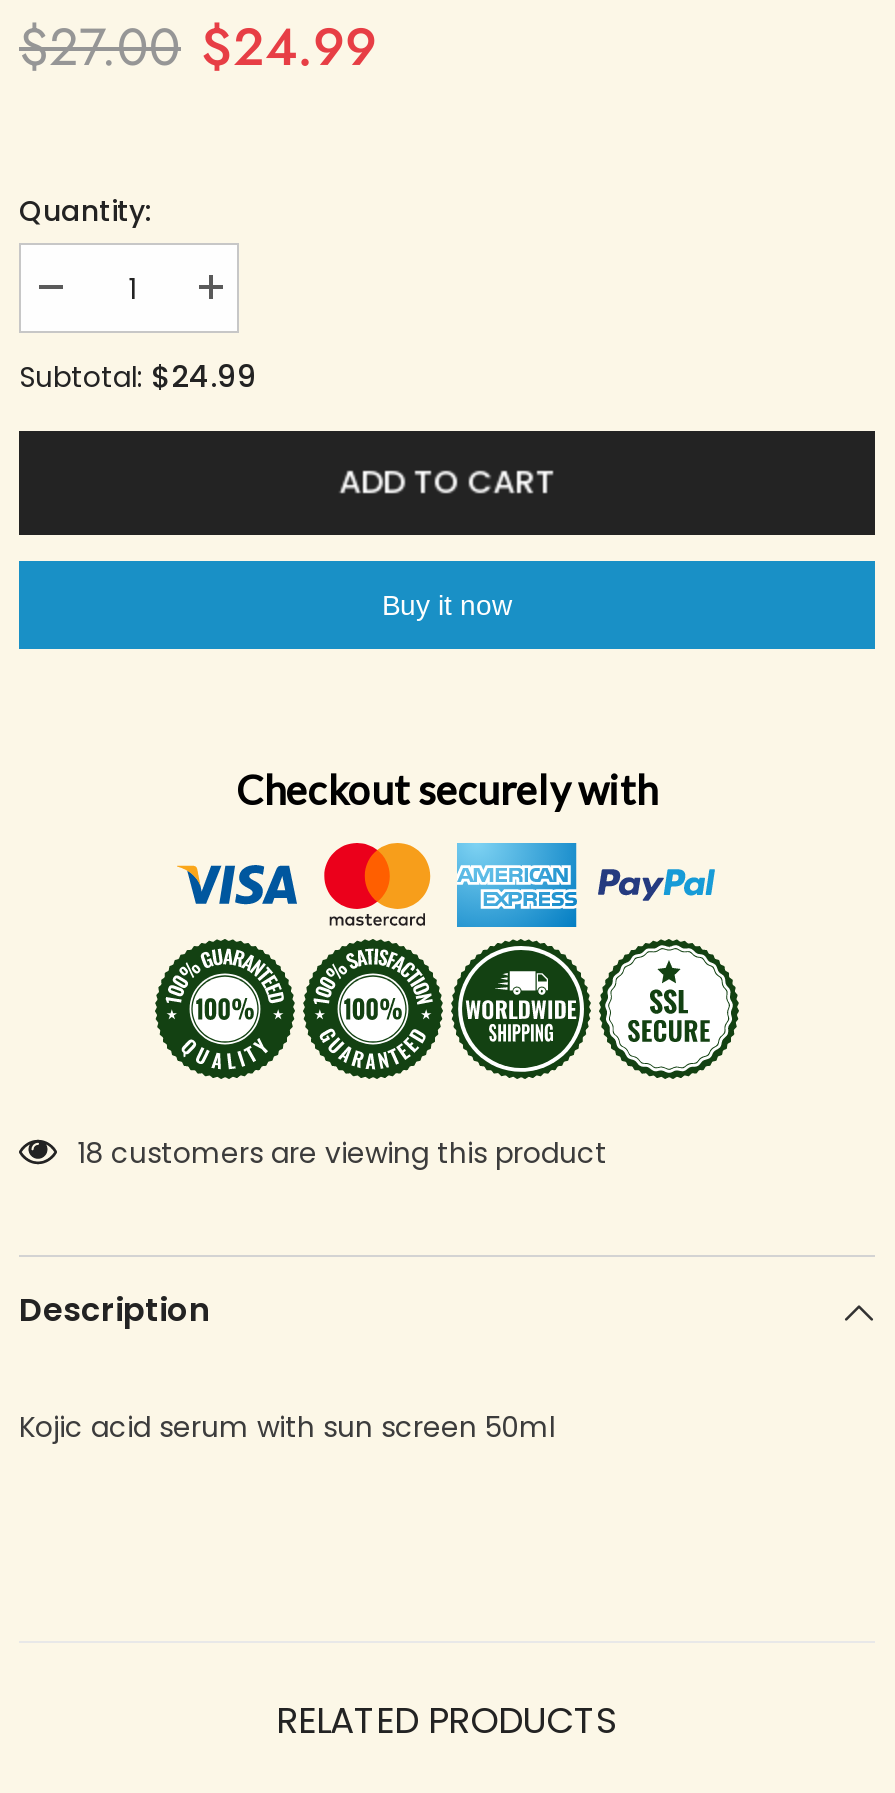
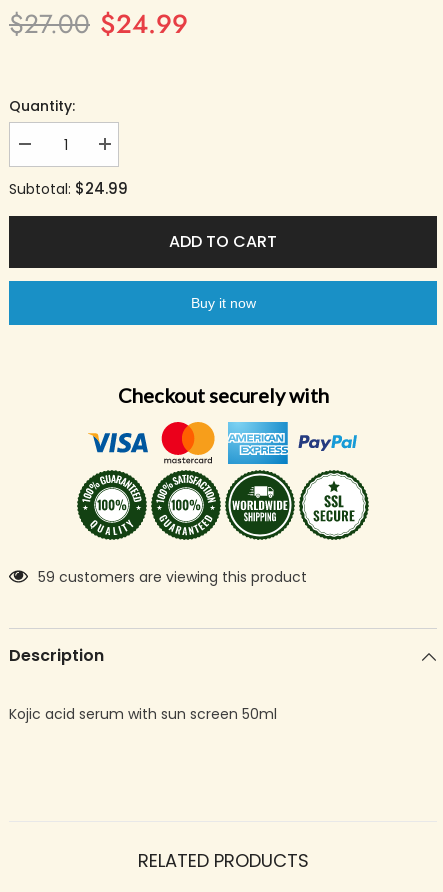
- 18 customers are viewing this product
+ 59 customers are viewing this product
